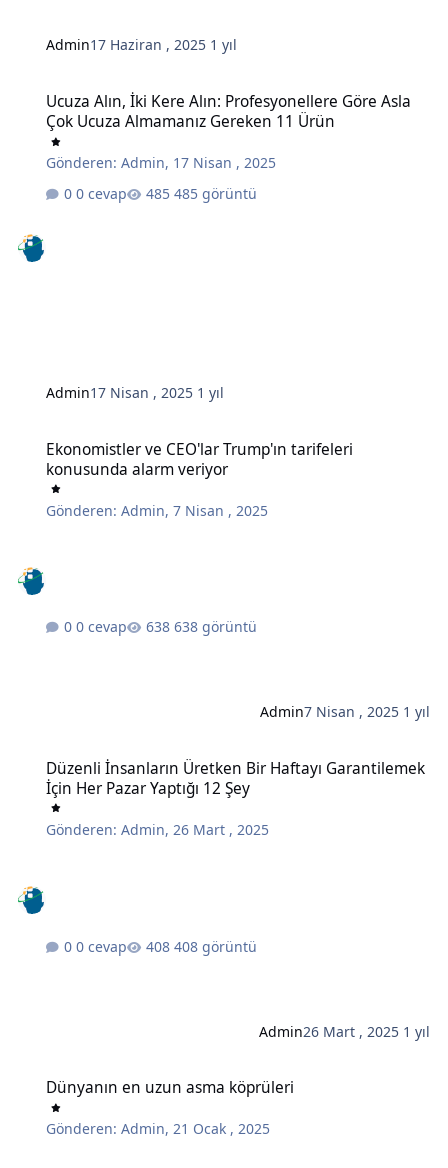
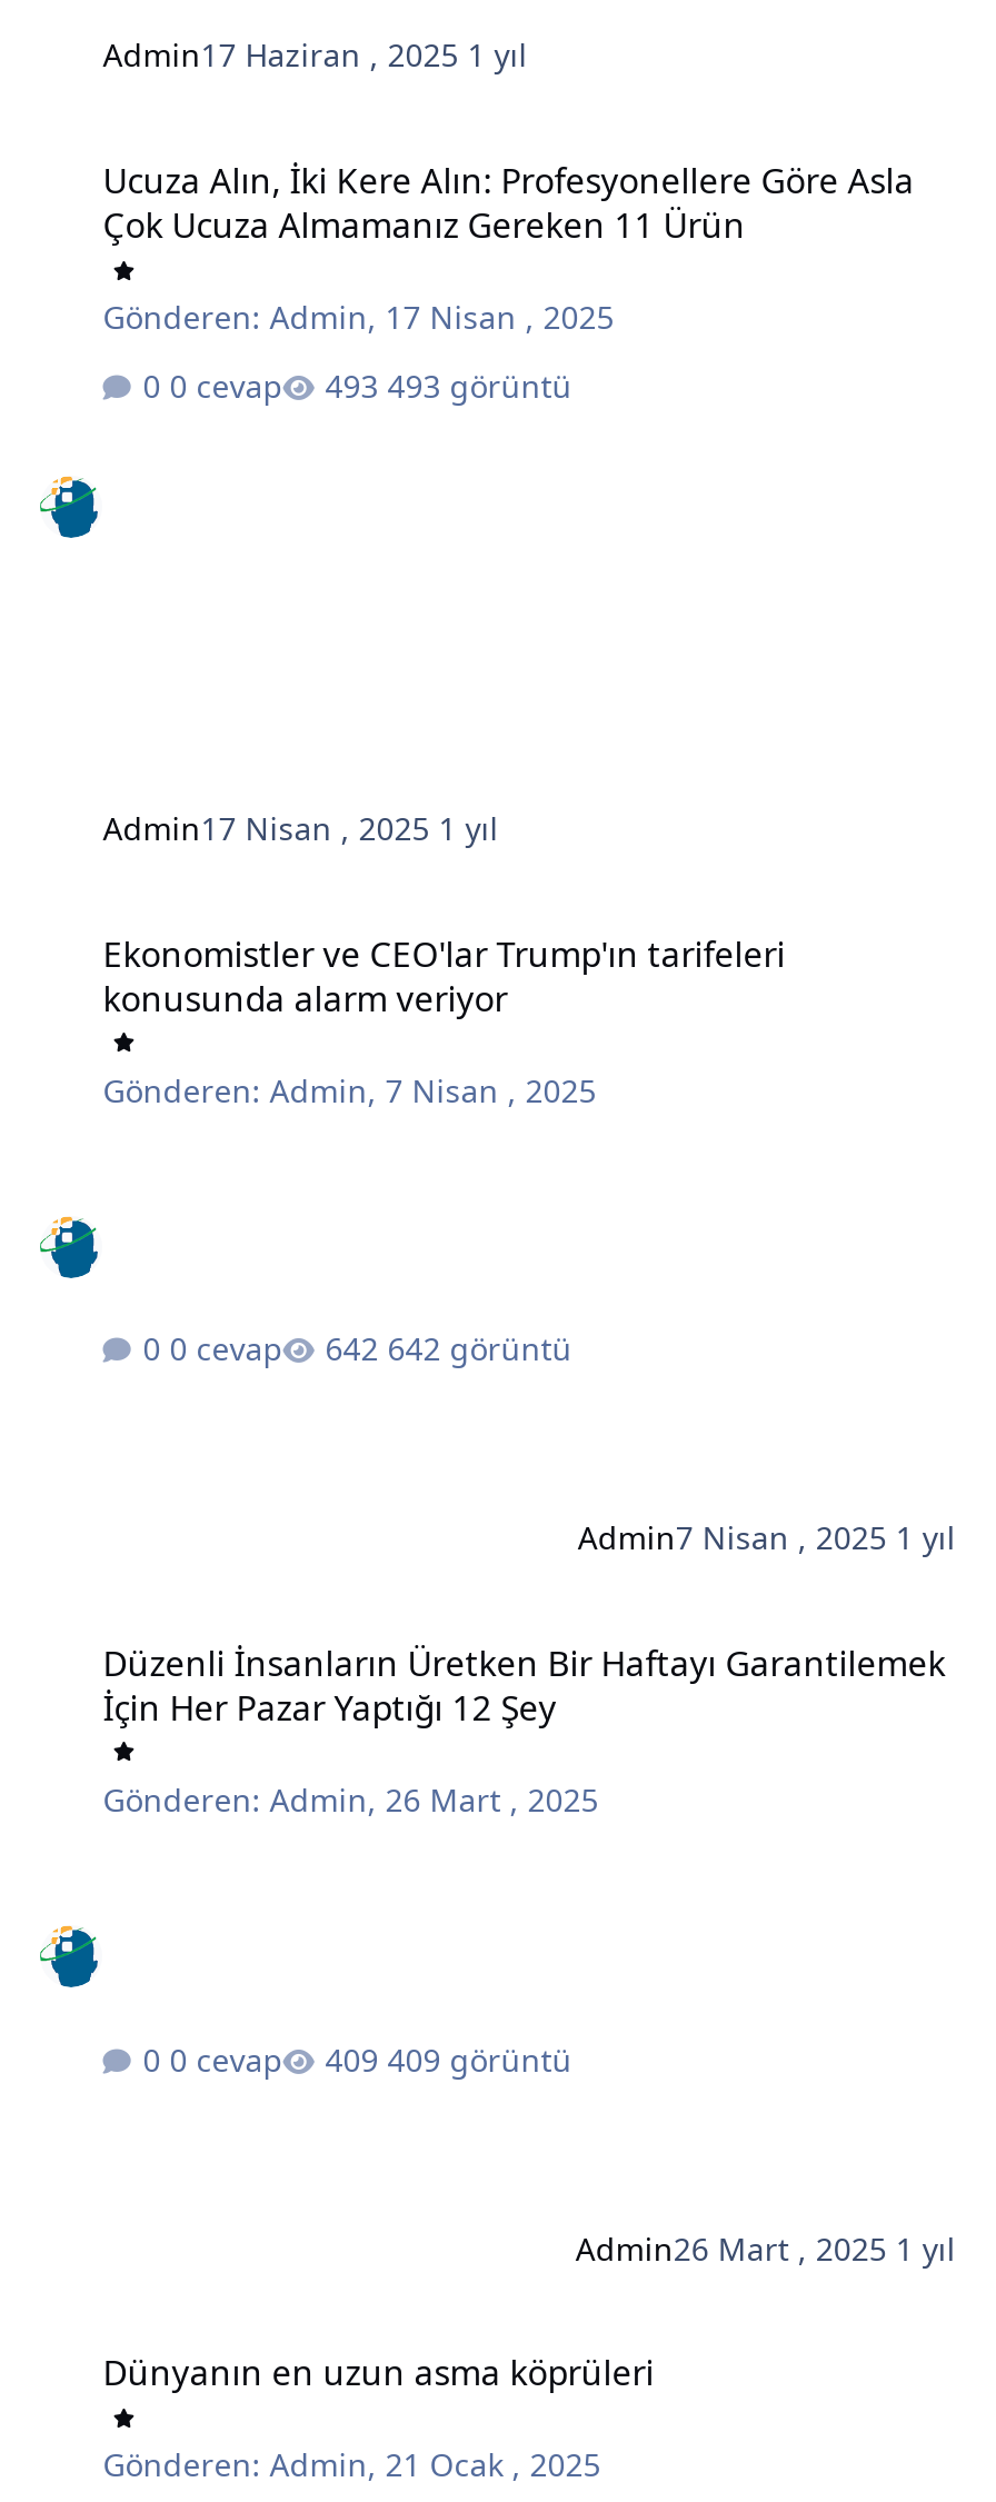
- 485 görüntü
+ 493 görüntü

- 638 görüntü
+ 642 görüntü

- 408 görüntü
+ 409 görüntü
